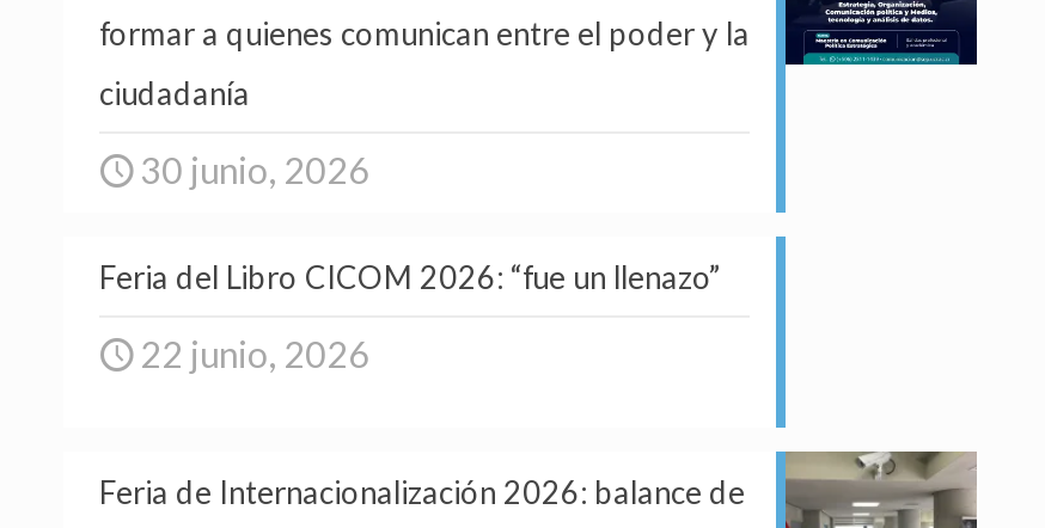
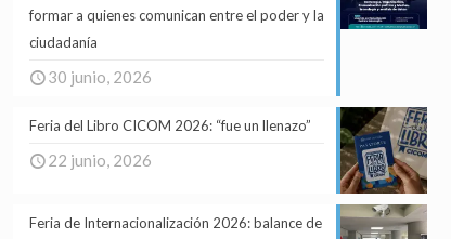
+ [image]
